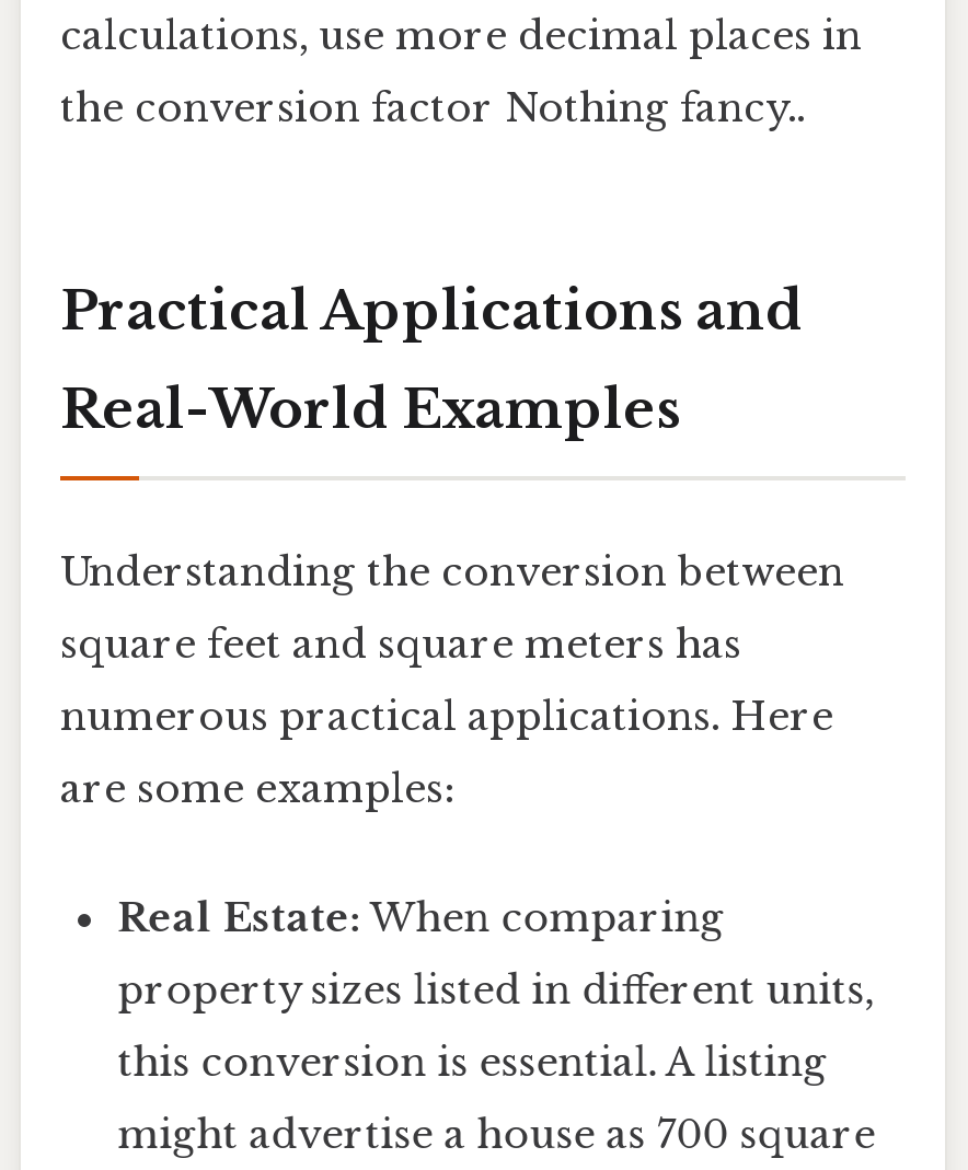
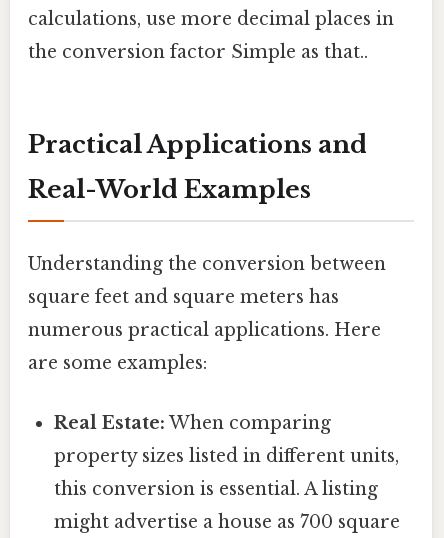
- the conversion factor Nothing fancy..
+ the conversion factor Simple as that..
